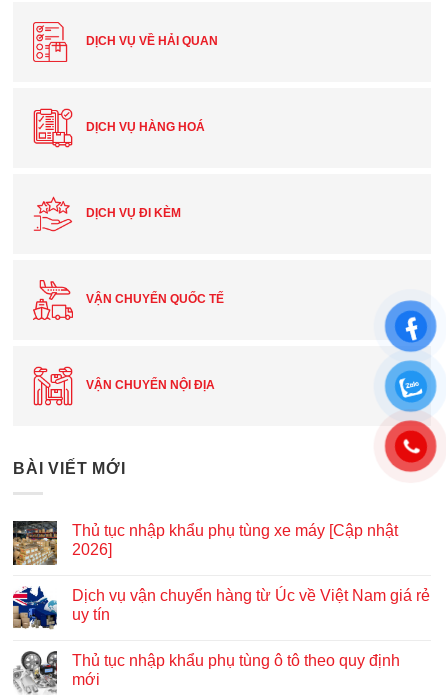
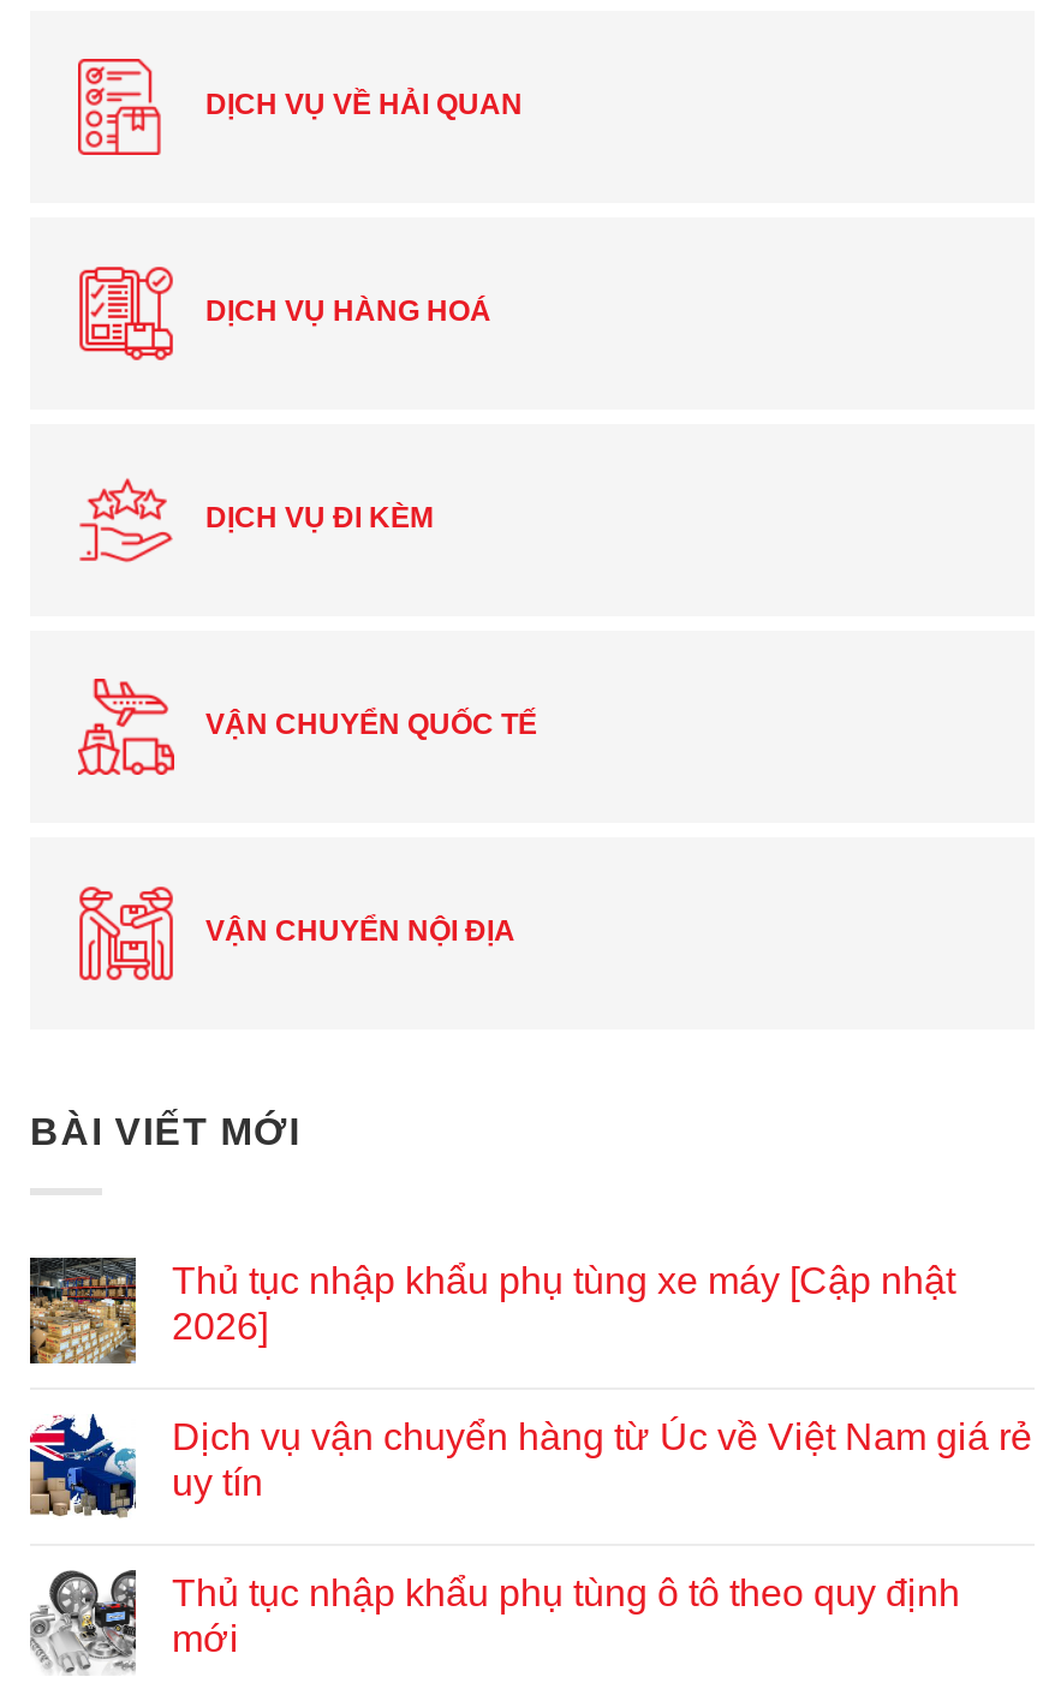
- [image]
